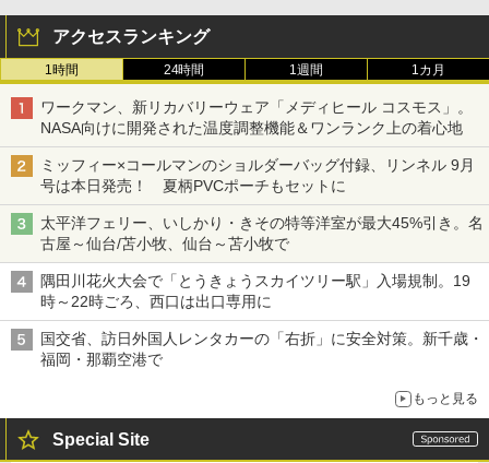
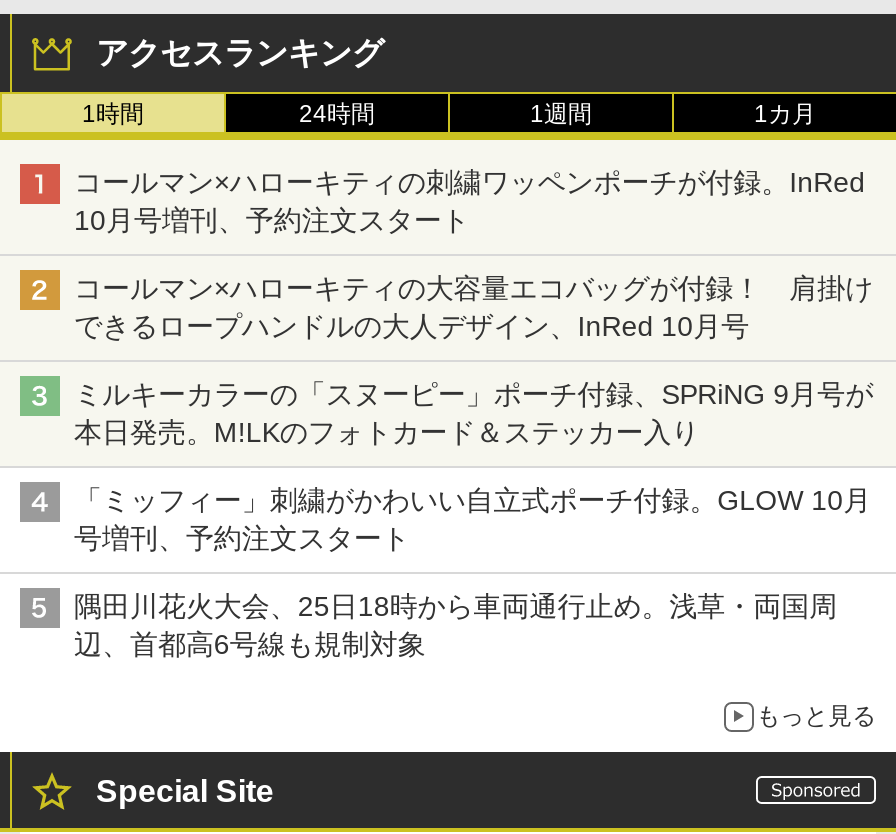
- ワークマン、新リカバリーウェア「メディヒール コスモス」。
- NASA向けに開発された温度調整機能＆ワンランク上の着心地
+ コールマン×ハローキティの刺繍ワッペンポーチが付録。InRed
+ 10月号増刊、予約注文スタート

- ミッフィー×コールマンのショルダーバッグ付録、リンネル 9月
- 号は本日発売！ 夏柄PVCポーチもセットに
+ コールマン×ハローキティの大容量エコバッグが付録！ 肩掛け
+ できるロープハンドルの大人デザイン、InRed 10月号

- 太平洋フェリー、いしかり・きその特等洋室が最大45%引き。名
- 古屋～仙台/苫小牧、仙台～苫小牧で
+ ミルキーカラーの「スヌーピー」ポーチ付録、SPRiNG 9月号が
+ 本日発売。M!LKのフォトカード＆ステッカー入り

- 隅田川花火大会で「とうきょうスカイツリー駅」入場規制。19
- 時～22時ごろ、西口は出口専用に
+ 「ミッフィー」刺繍がかわいい自立式ポーチ付録。GLOW 10月
+ 号増刊、予約注文スタート

- 国交省、訪日外国人レンタカーの「右折」に安全対策。新千歳・
- 福岡・那覇空港で
+ 隅田川花火大会、25日18時から車両通行止め。浅草・両国周
+ 辺、首都高6号線も規制対象
